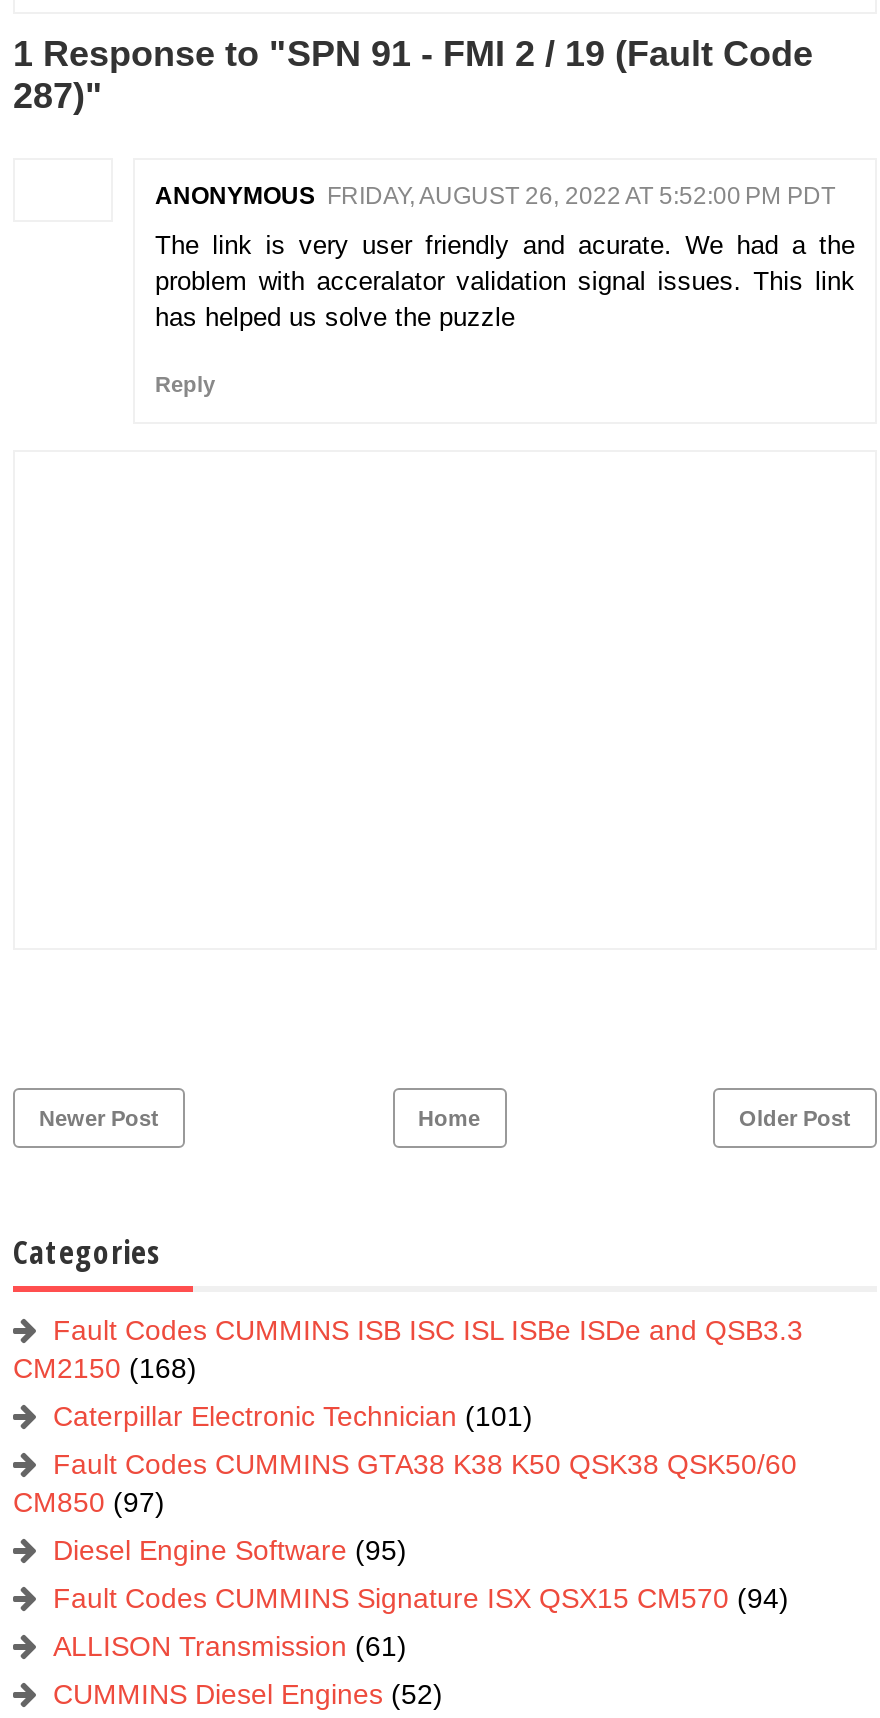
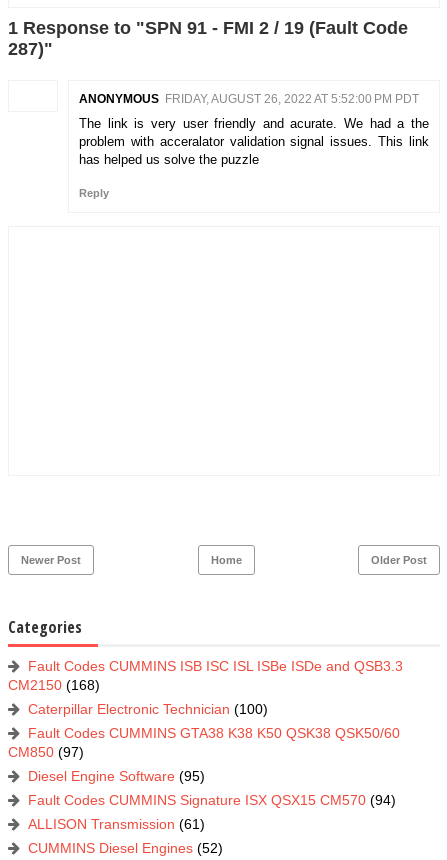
- Caterpillar Electronic Technician (101)
+ Caterpillar Electronic Technician (100)
